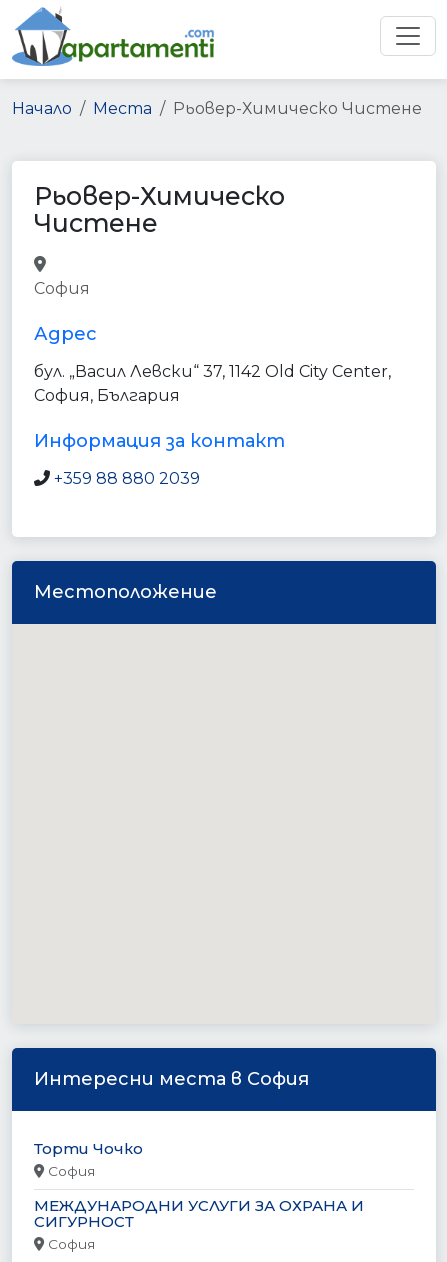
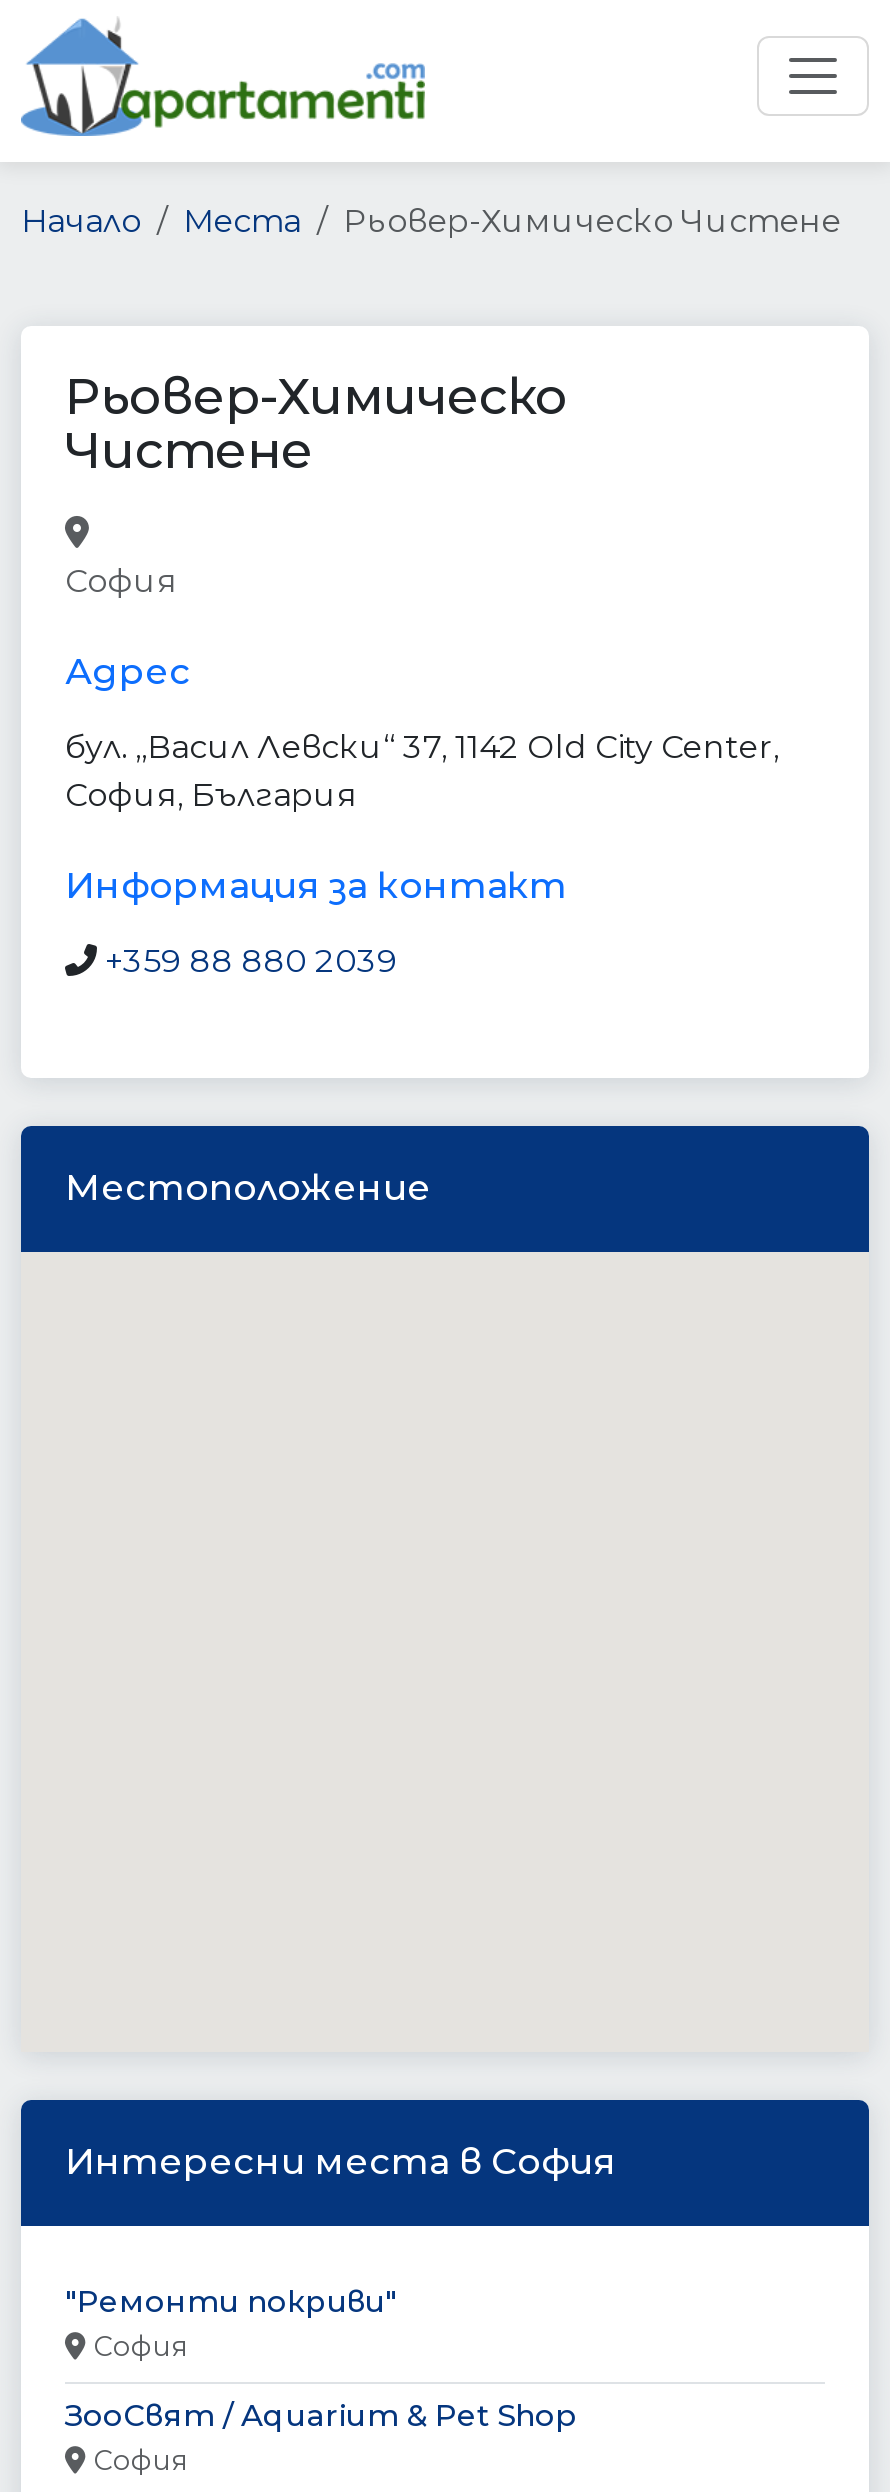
- Торти Чочко
+ "Ремонти покриви"

- МЕЖДУНАРОДНИ УСЛУГИ ЗА ОХРАНА И
- СИГУРНОСТ
+ ЗооСвят / Aquarium & Pet Shop
